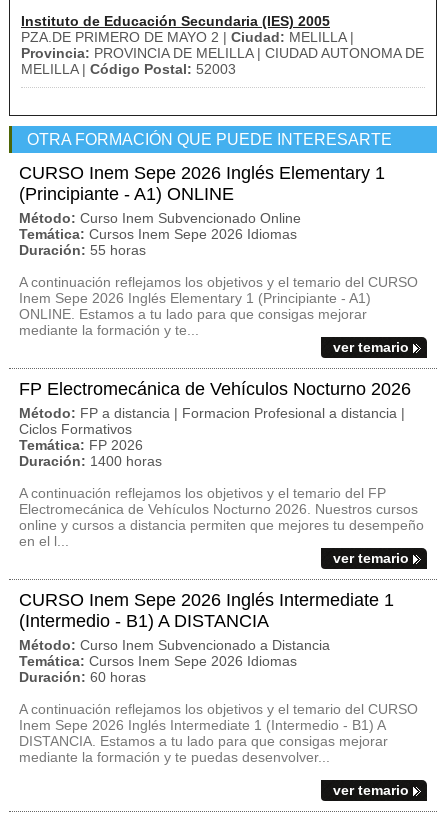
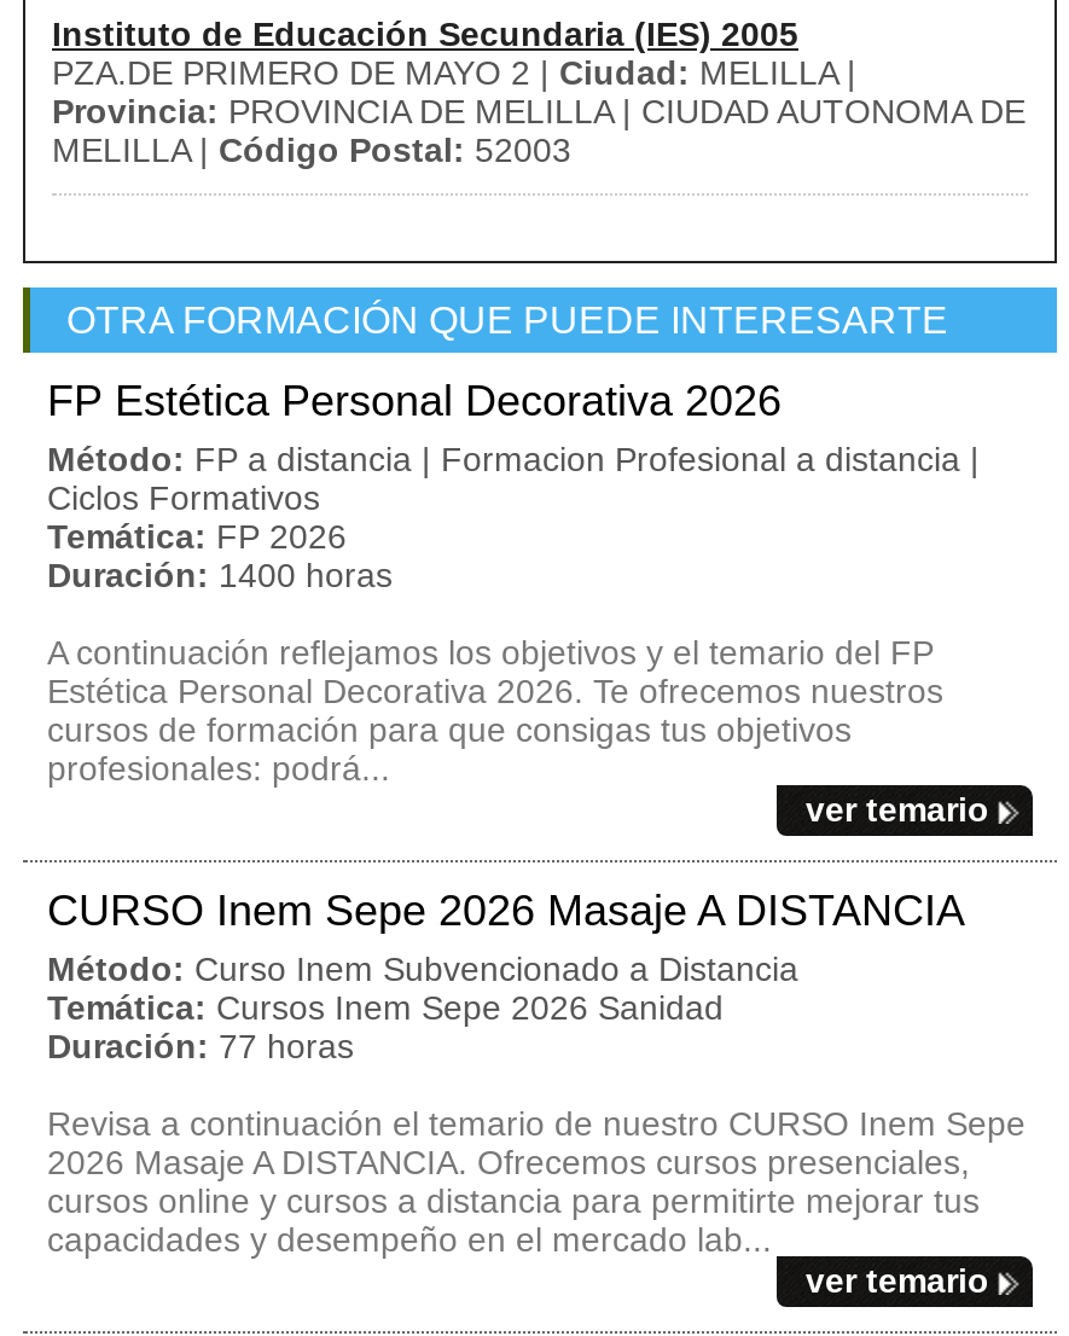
- CURSO Inem Sepe 2026 Inglés Elementary 1
- (Principiante - A1) ONLINE
- Método: Curso Inem Subvencionado Online
- Temática: Cursos Inem Sepe 2026 Idiomas
- Duración: 55 horas
- A continuación reflejamos los objetivos y el temario del CURSO
- Inem Sepe 2026 Inglés Elementary 1 (Principiante - A1)
- ONLINE. Estamos a tu lado para que consigas mejorar
- mediante la formación y te...
- ver temario
- FP Electromecánica de Vehículos Nocturno 2026
+ FP Estética Personal Decorativa 2026

- Electromecánica de Vehículos Nocturno 2026. Nuestros cursos
- online y cursos a distancia permiten que mejores tu desempeño
- en el l...
+ Estética Personal Decorativa 2026. Te ofrecemos nuestros
+ cursos de formación para que consigas tus objetivos
+ profesionales: podrá...

- CURSO Inem Sepe 2026 Inglés Intermediate 1
- (Intermedio - B1) A DISTANCIA
+ CURSO Inem Sepe 2026 Masaje A DISTANCIA

- Temática: Cursos Inem Sepe 2026 Idiomas
- Duración: 60 horas
+ Temática: Cursos Inem Sepe 2026 Sanidad
+ Duración: 77 horas

- A continuación reflejamos los objetivos y el temario del CURSO
- Inem Sepe 2026 Inglés Intermediate 1 (Intermedio - B1) A
- DISTANCIA. Estamos a tu lado para que consigas mejorar
- mediante la formación y te puedas desenvolver...
+ Revisa a continuación el temario de nuestro CURSO Inem Sepe
+ 2026 Masaje A DISTANCIA. Ofrecemos cursos presenciales,
+ cursos online y cursos a distancia para permitirte mejorar tus
+ capacidades y desempeño en el mercado lab...
